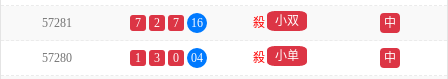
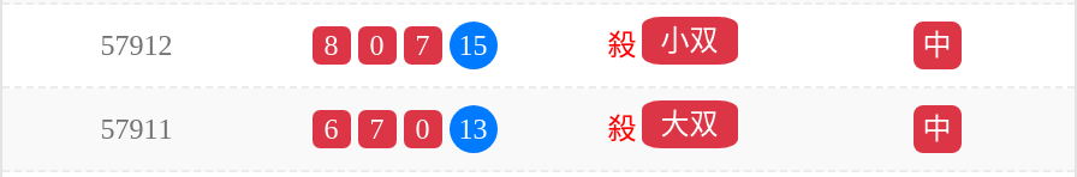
- 57281
+ 57912
+ 8
+ 0

- 2
- 7
- 16
+ 15

- 57280
+ 57911

- 1
+ 6

- 3
+ 7

- 04
+ 13

- 小单
+ 大双
